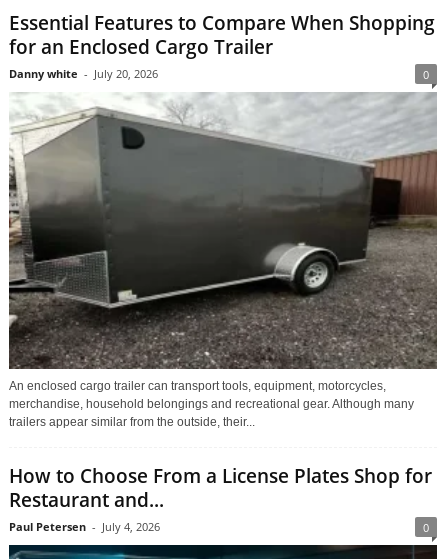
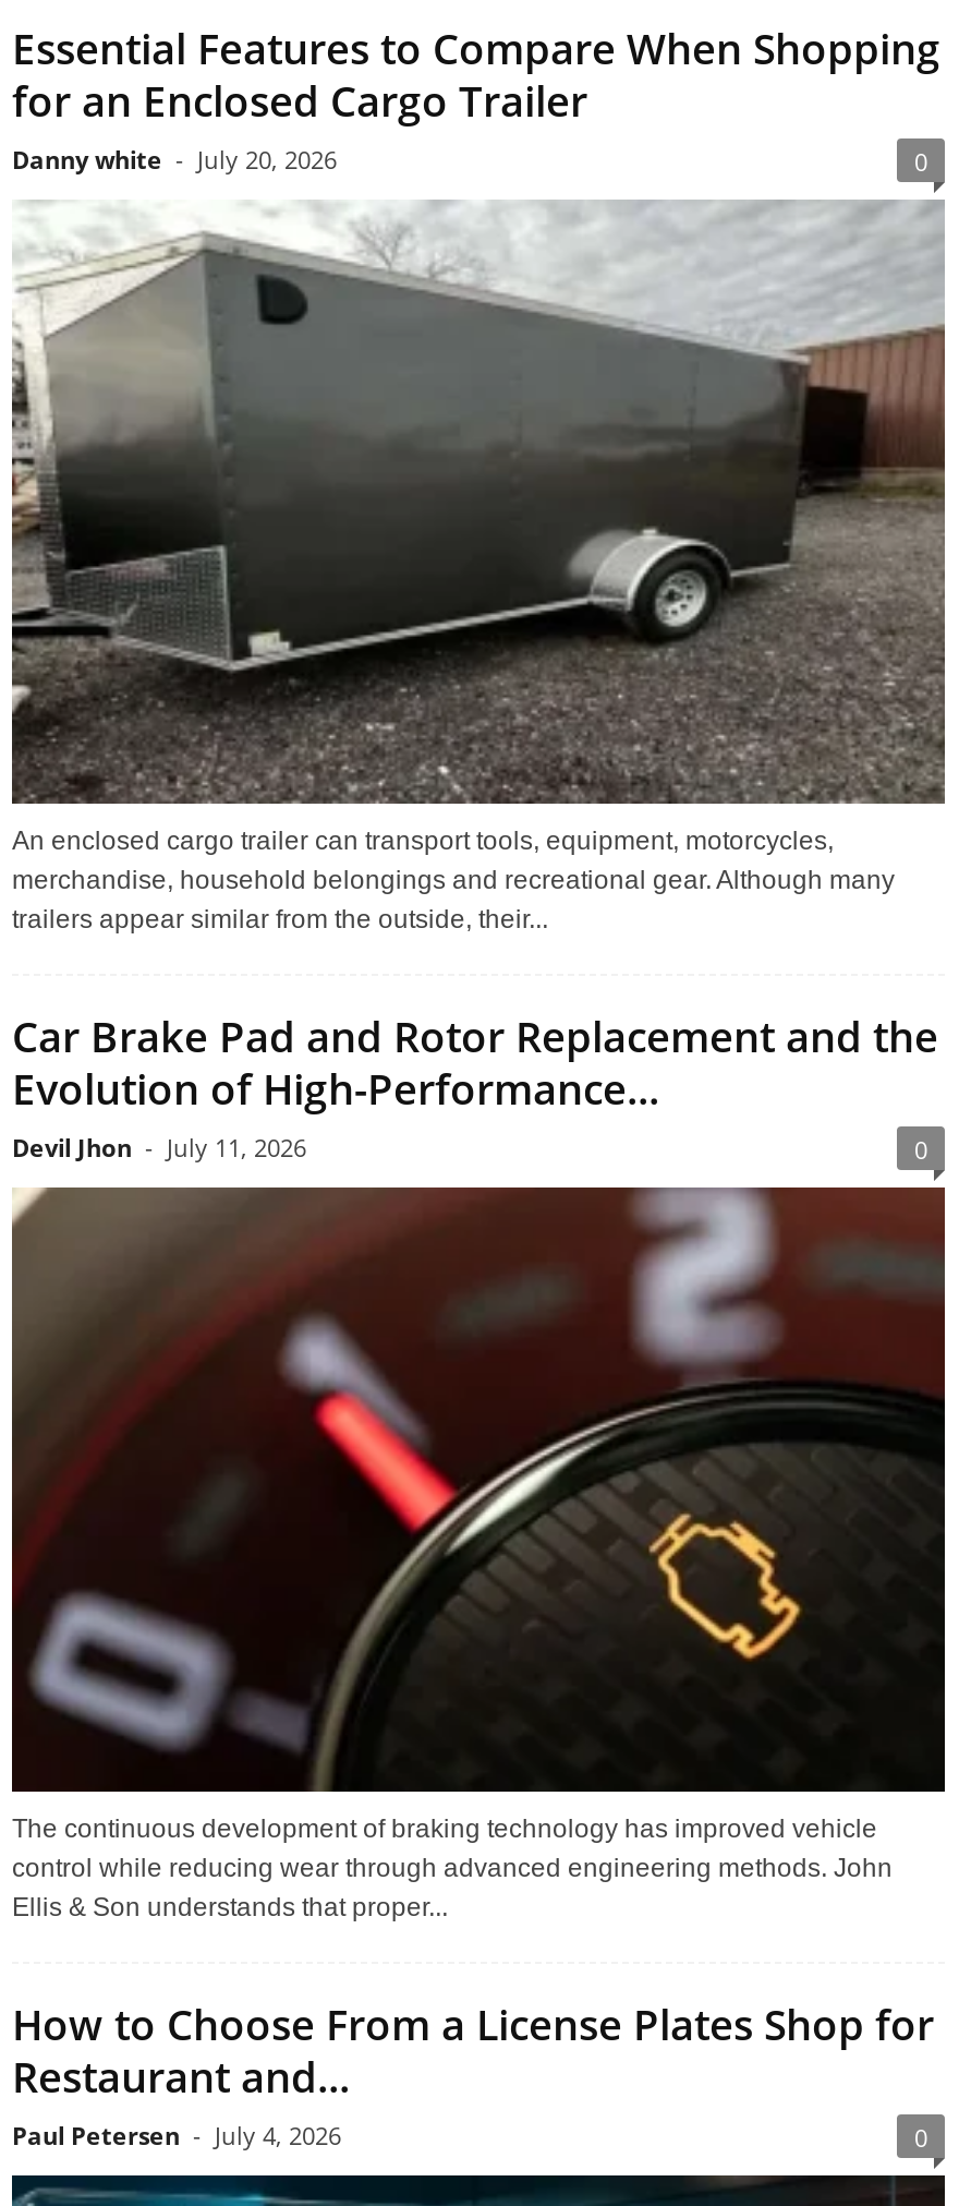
+ Car Brake Pad and Rotor Replacement and the
+ Evolution of High-Performance...
+ Devil Jhon - July 11, 2026
+ 0

+ [image]
+ The continuous development of braking technology has improved vehicle
+ control while reducing wear through advanced engineering methods. John
+ Ellis & Son understands that proper...
